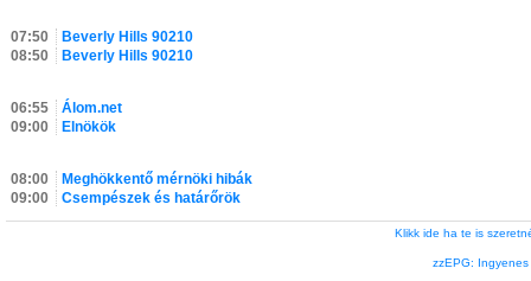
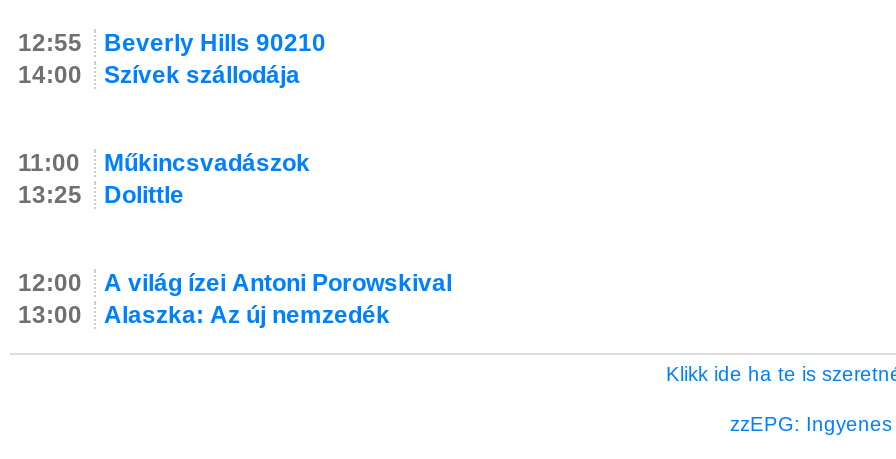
- 07:50 Beverly Hills 90210
+ 12:55 Beverly Hills 90210

- 08:50
- Beverly Hills 90210
+ 14:00
+ Szívek szállodája

- 06:55
- Álom.net
- 09:00
- Elnökök
+ 11:00
+ Műkincsvadászok
+ 13:25
+ Dolittle

- 08:00
- Meghökkentő mérnöki hibák
- 09:00
- Csempészek és határőrök
+ 12:00
+ A világ ízei Antoni Porowskival
+ 13:00
+ Alaszka: Az új nemzedék
